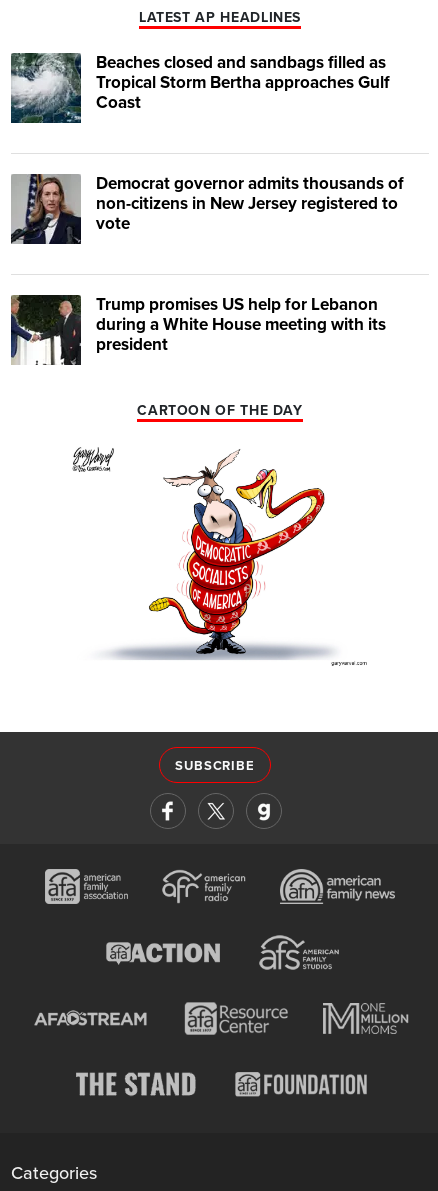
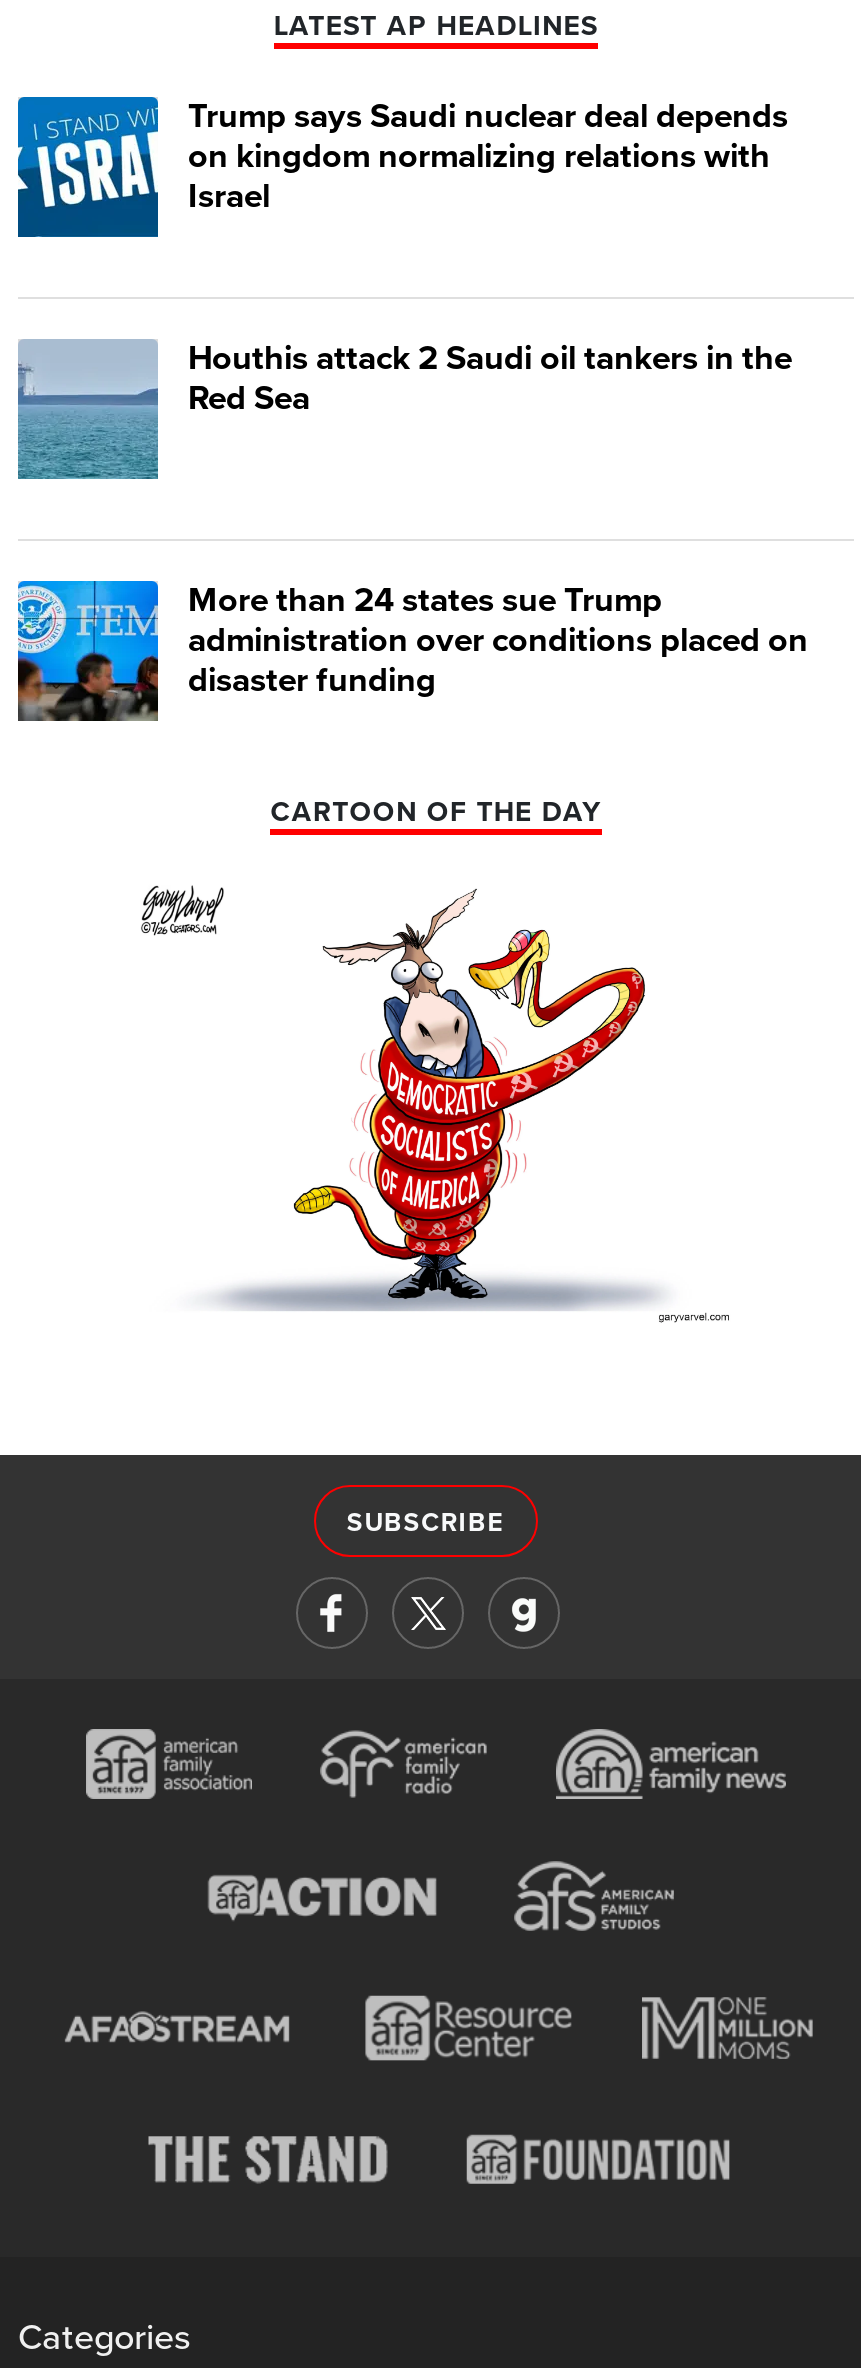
- [image]
- Beaches closed and sandbags filled as
- Tropical Storm Bertha approaches Gulf
- Coast
+ [image]
+ Trump says Saudi nuclear deal depends
+ on kingdom normalizing relations with
+ Israel

- [image]
- Democrat governor admits thousands of
- non-citizens in New Jersey registered to
- vote
+ [image]
+ Houthis attack 2 Saudi oil tankers in the
+ Red Sea

- [image]
- Trump promises US help for Lebanon
- during a White House meeting with its
- president
+ [image]
+ More than 24 states sue Trump
+ administration over conditions placed on
+ disaster funding
